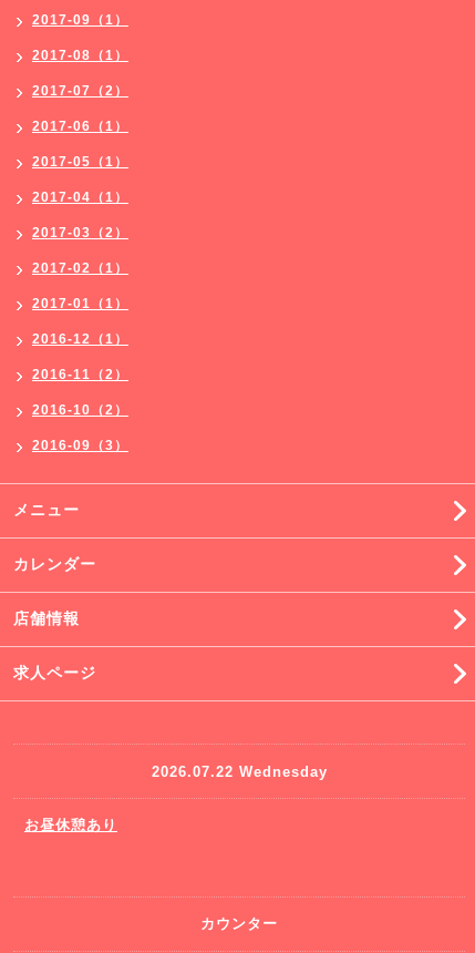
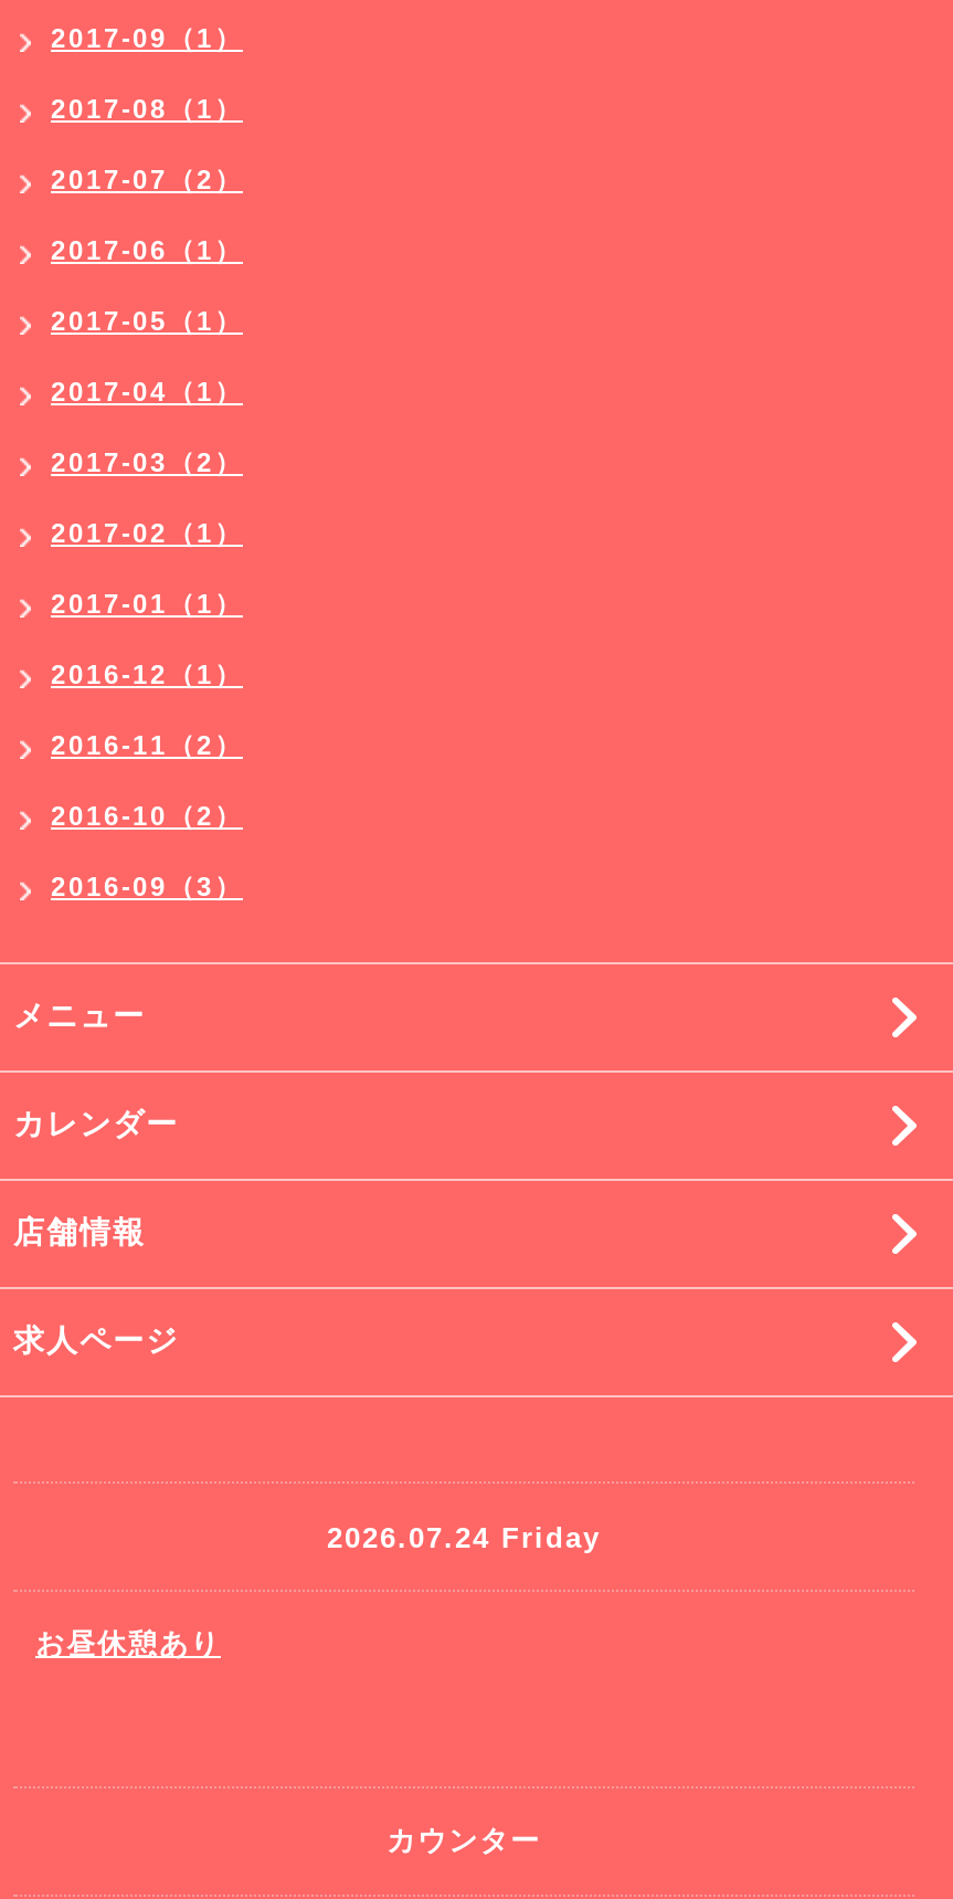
- 2026.07.22 Wednesday
+ 2026.07.24 Friday
